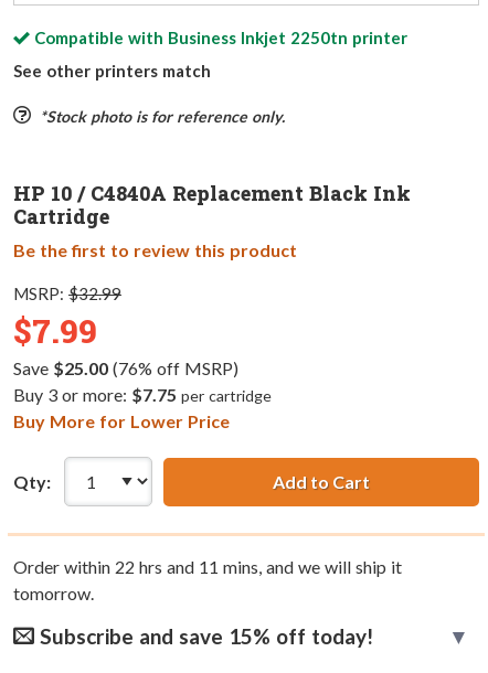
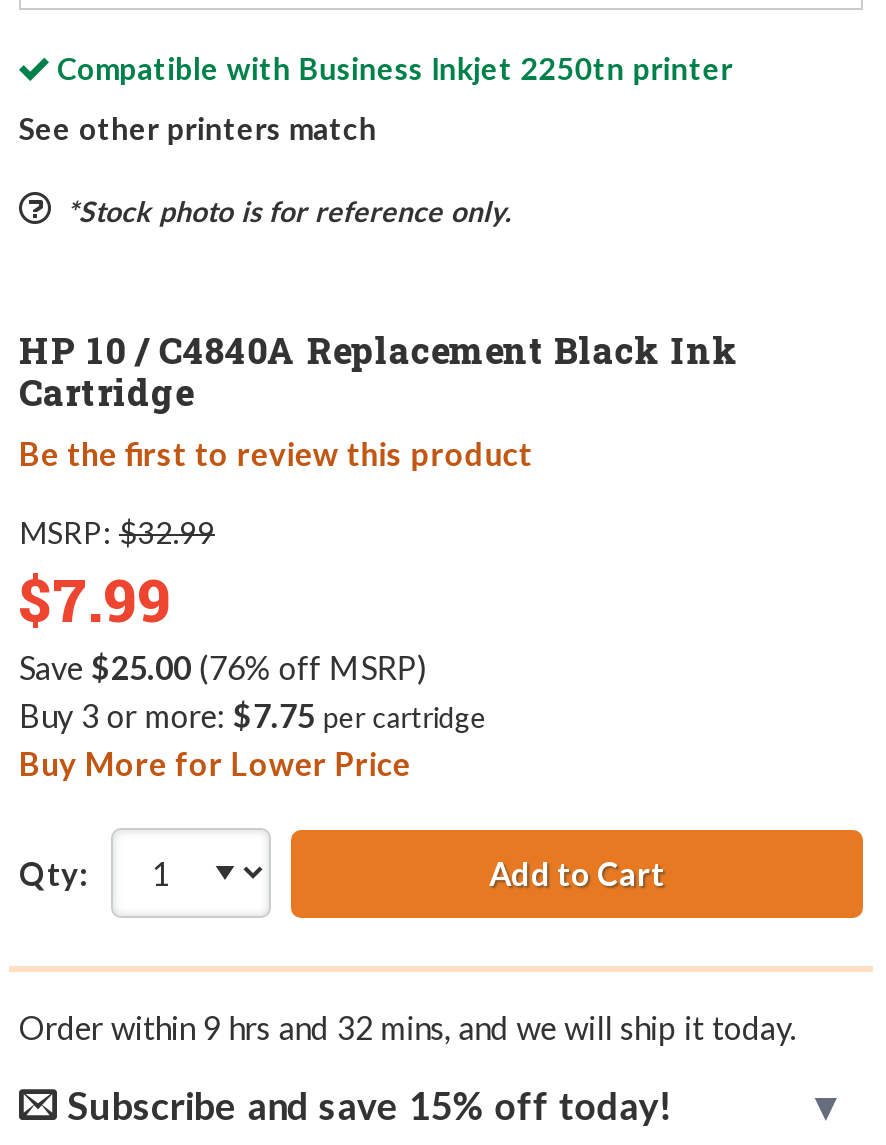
- Order within 22 hrs and 11 mins, and we will ship it
- tomorrow.
+ Order within 9 hrs and 32 mins, and we will ship it today.
